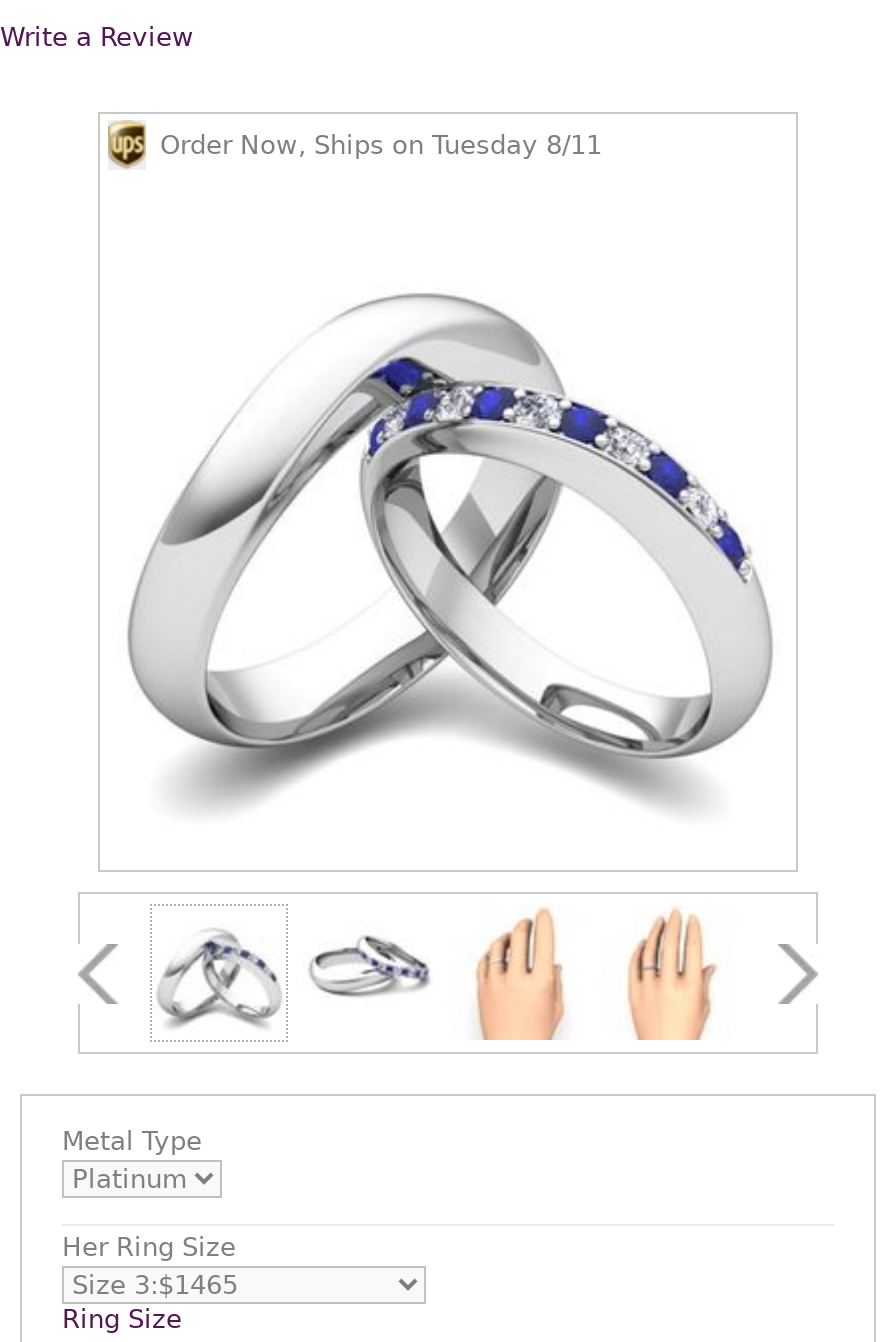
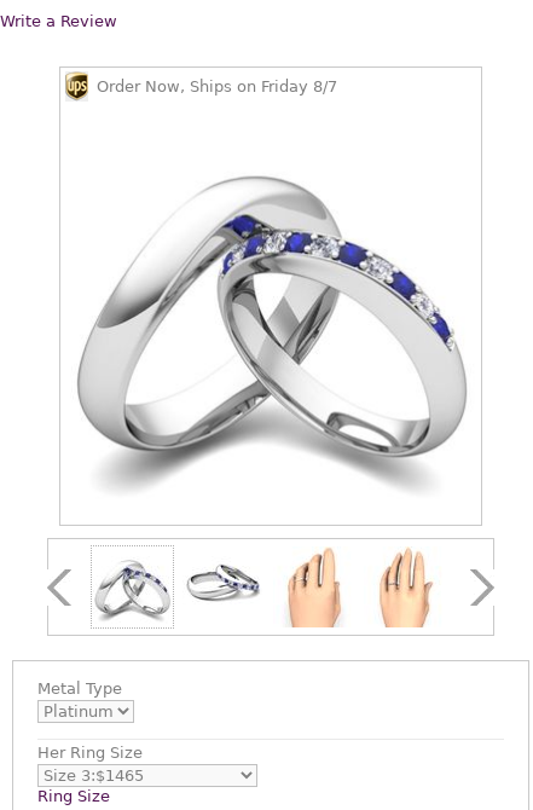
- Order Now, Ships on Tuesday 8/11
+ Order Now, Ships on Friday 8/7
